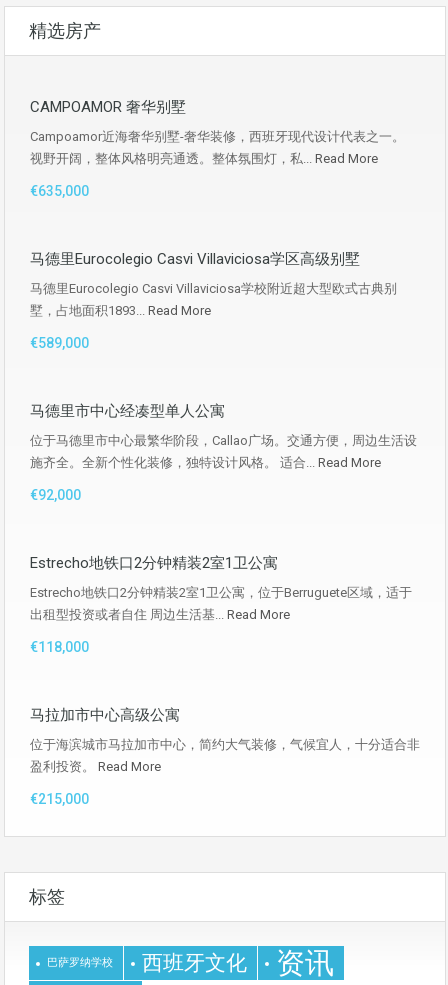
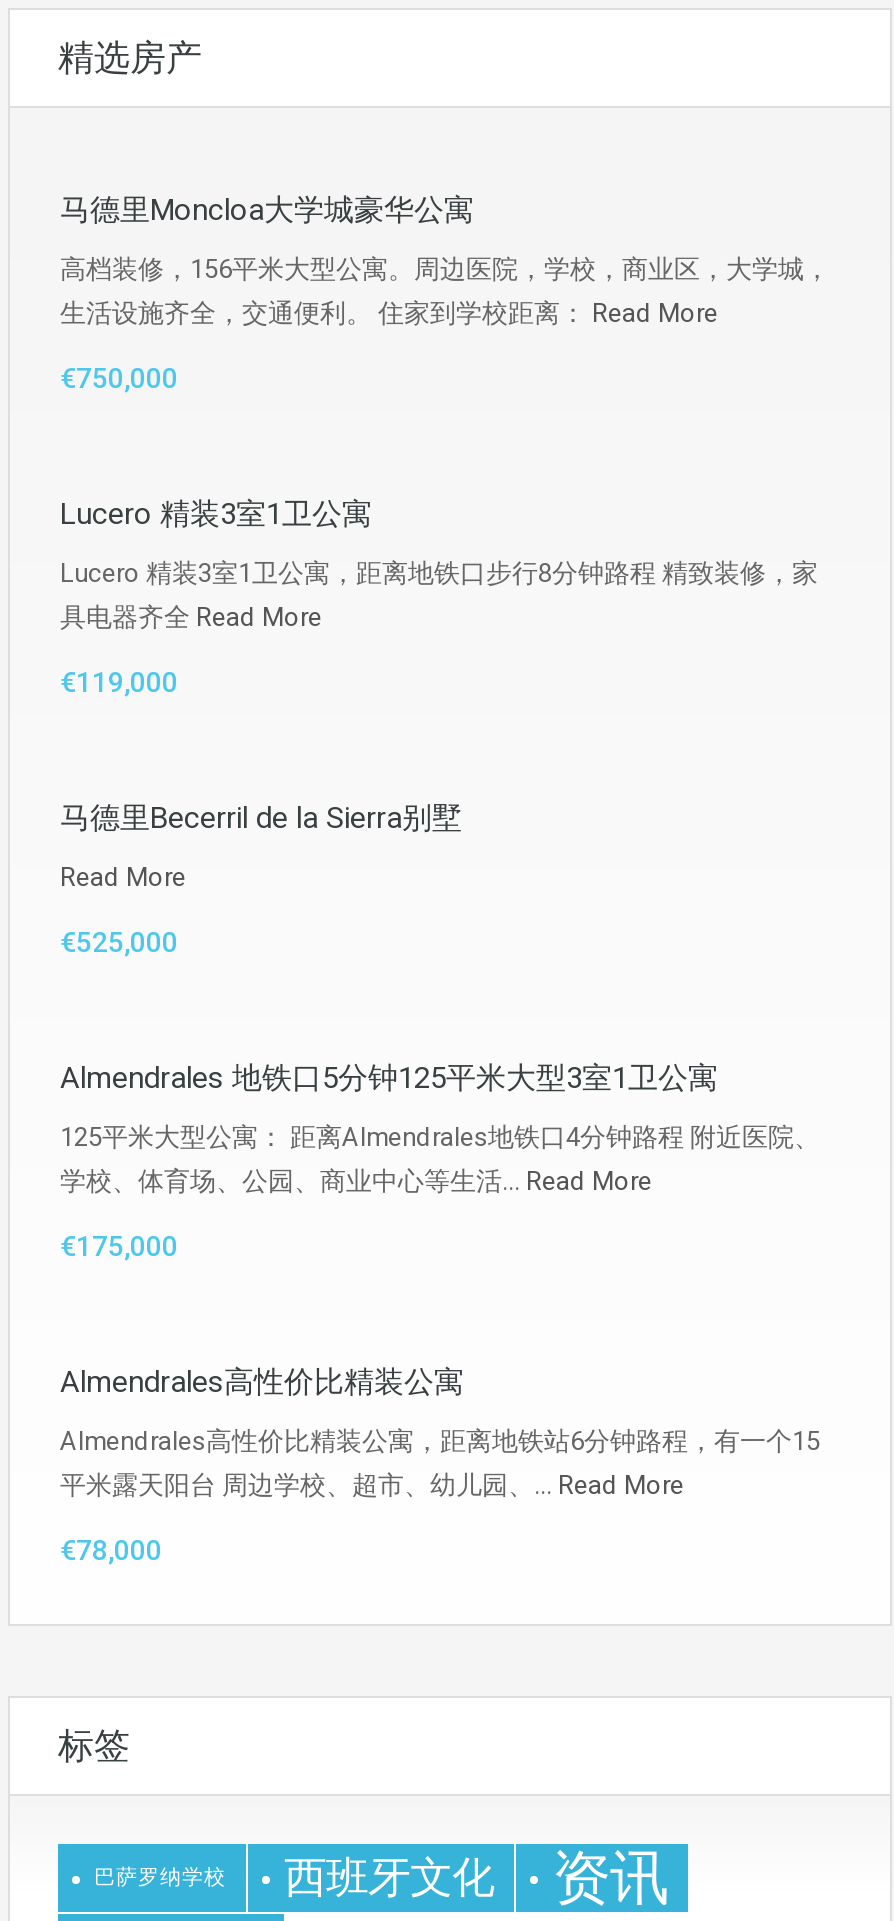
- CAMPOAMOR 奢华别墅
- Campoamor近海奢华别墅-奢华装修，西班牙现代设计代表之一。
- 视野开阔，整体风格明亮通透。整体氛围灯，私... Read More
- €635,000
+ 马德里Moncloa大学城豪华公寓
+ 高档装修，156平米大型公寓。周边医院，学校，商业区，大学城，
+ 生活设施齐全，交通便利。 住家到学校距离：Read More
+ €750,000

- 马德里Eurocolegio Casvi Villaviciosa学区高级别墅
- 马德里Eurocolegio Casvi Villaviciosa学校附近超大型欧式古典别
- 墅，占地面积1893... Read More
- €589,000
+ Lucero 精装3室1卫公寓
+ Lucero 精装3室1卫公寓，距离地铁口步行8分钟路程 精致装修，家
+ 具电器齐全Read More
+ €119,000

- 马德里市中心经凑型单人公寓
- 位于马德里市中心最繁华阶段，Callao广场。交通方便，周边生活设
- 施齐全。全新个性化装修，独特设计风格。 适合... Read More
- €92,000
+ 马德里Becerril de la Sierra别墅
+ Read More
+ €525,000

- Estrecho地铁口2分钟精装2室1卫公寓
- Estrecho地铁口2分钟精装2室1卫公寓，位于Berruguete区域，适于
- 出租型投资或者自住 周边生活基... Read More
- €118,000
+ Almendrales 地铁口5分钟125平米大型3室1卫公寓
+ 125平米大型公寓： 距离Almendrales地铁口4分钟路程 附近医院、
+ 学校、体育场、公园、商业中心等生活... Read More
+ €175,000

- 马拉加市中心高级公寓
- 位于海滨城市马拉加市中心，简约大气装修，气候宜人，十分适合非
- 盈利投资。Read More
- €215,000
+ Almendrales高性价比精装公寓
+ Almendrales高性价比精装公寓，距离地铁站6分钟路程，有一个15
+ 平米露天阳台 周边学校、超市、幼儿园、... Read More
+ €78,000
